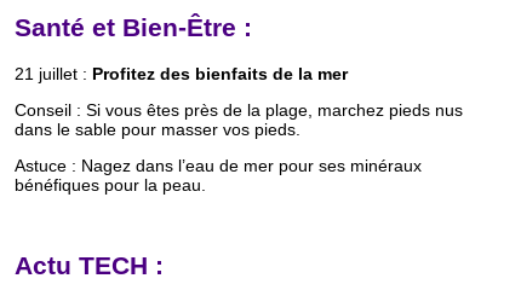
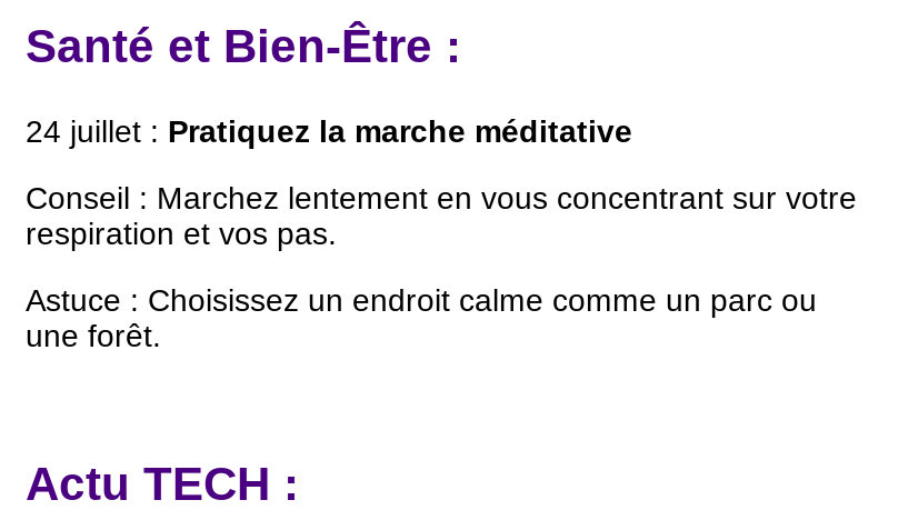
- 21 juillet : Profitez des bienfaits de la mer
+ 24 juillet : Pratiquez la marche méditative

- Conseil : Si vous êtes près de la plage, marchez pieds nus
- dans le sable pour masser vos pieds.
+ Conseil : Marchez lentement en vous concentrant sur votre
+ respiration et vos pas.

- Astuce : Nagez dans l’eau de mer pour ses minéraux
- bénéfiques pour la peau.
+ Astuce : Choisissez un endroit calme comme un parc ou
+ une forêt.
